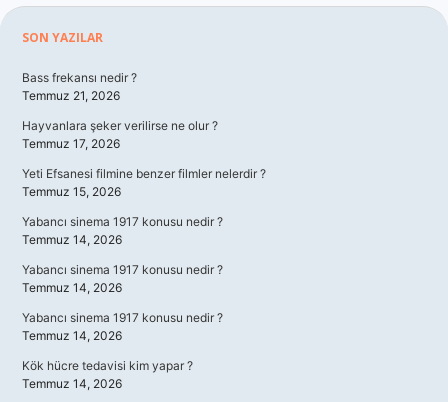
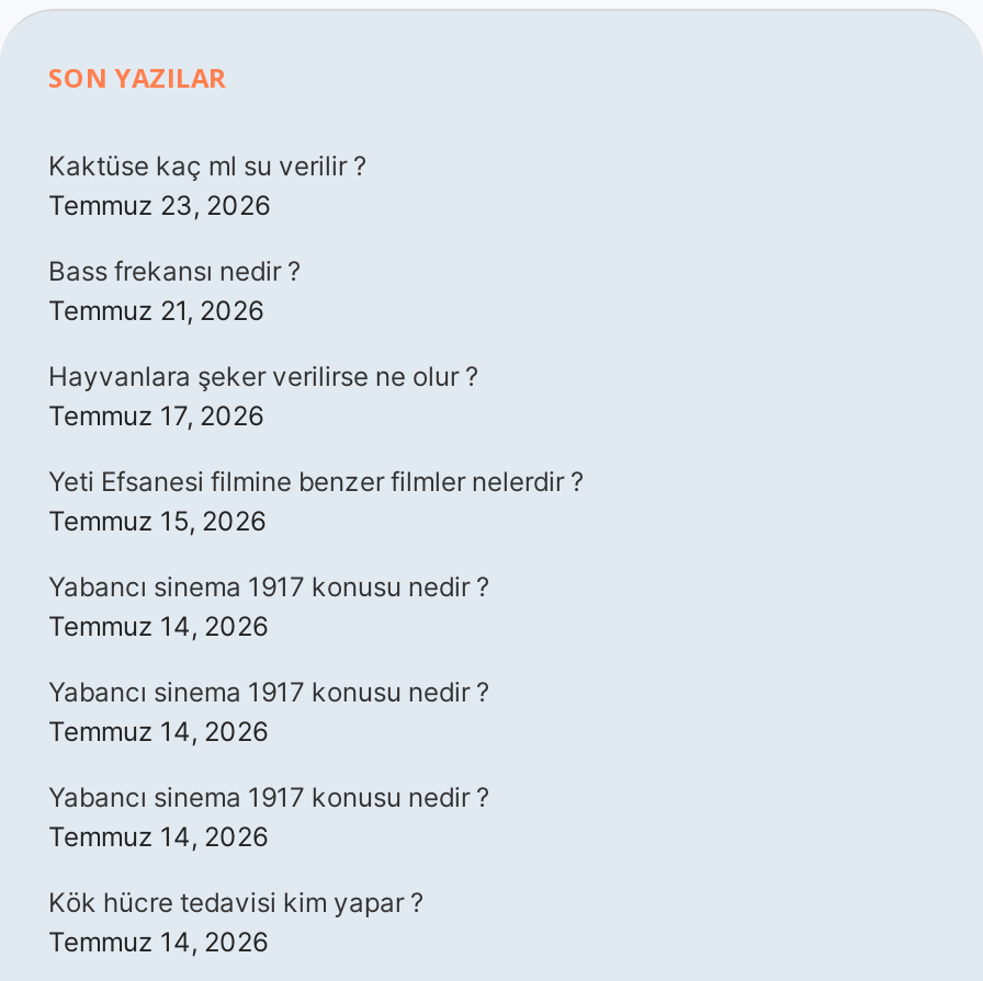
+ Kaktüse kaç ml su verilir ?
+ Temmuz 23, 2026
